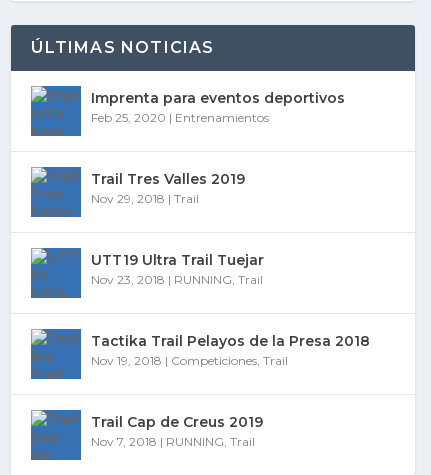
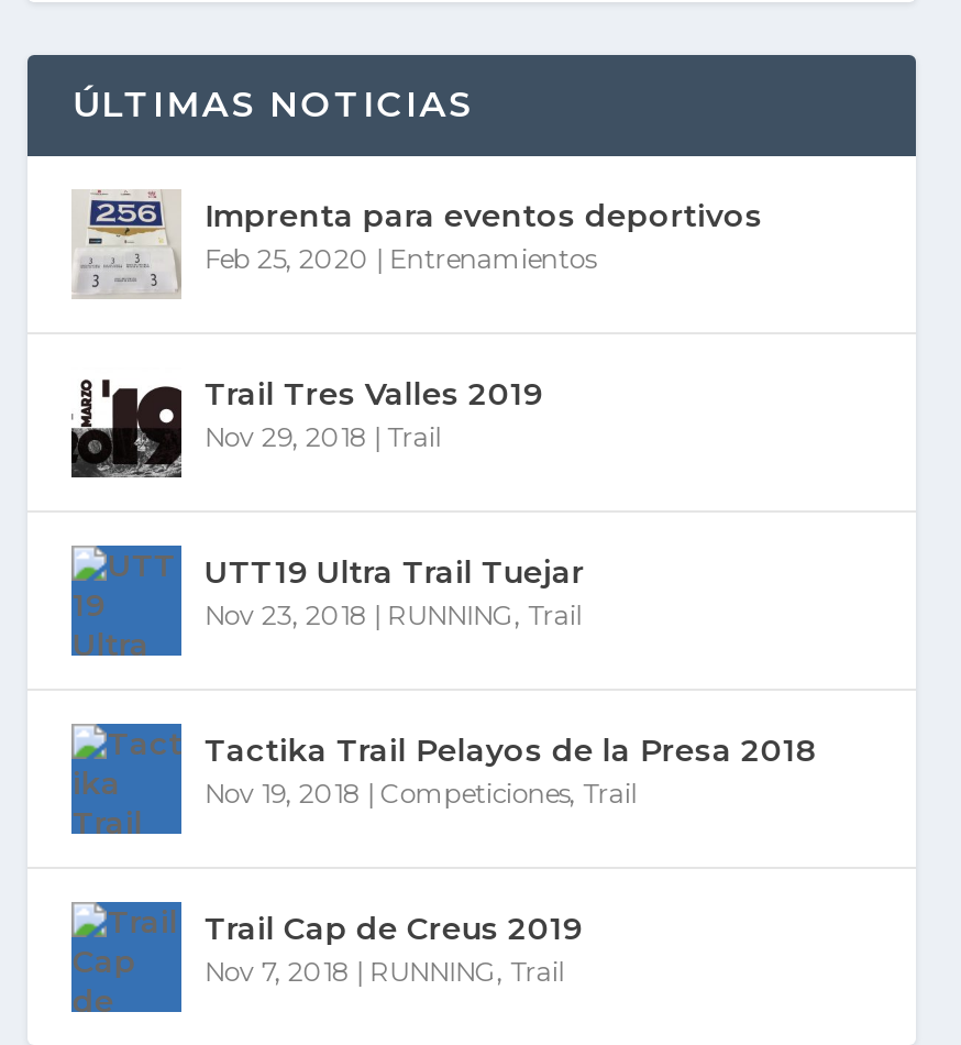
- [image]
+ [image]

- [image]
+ [image]
